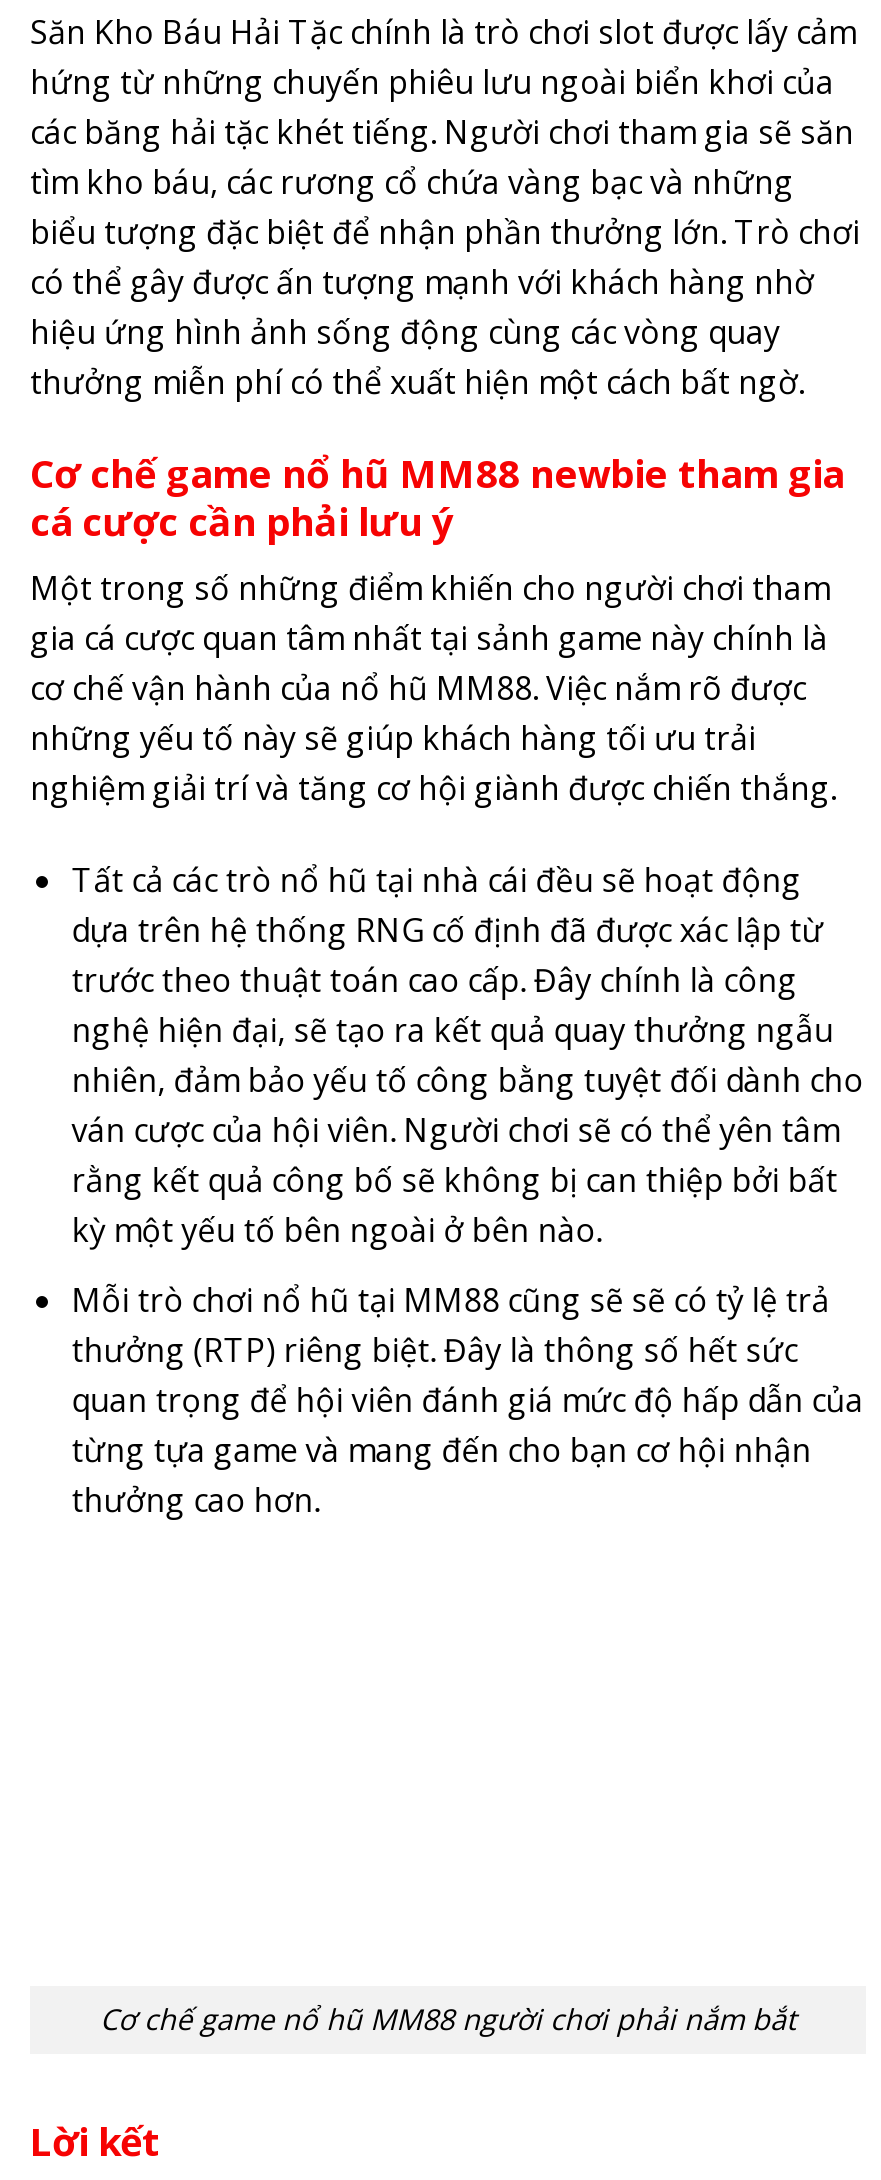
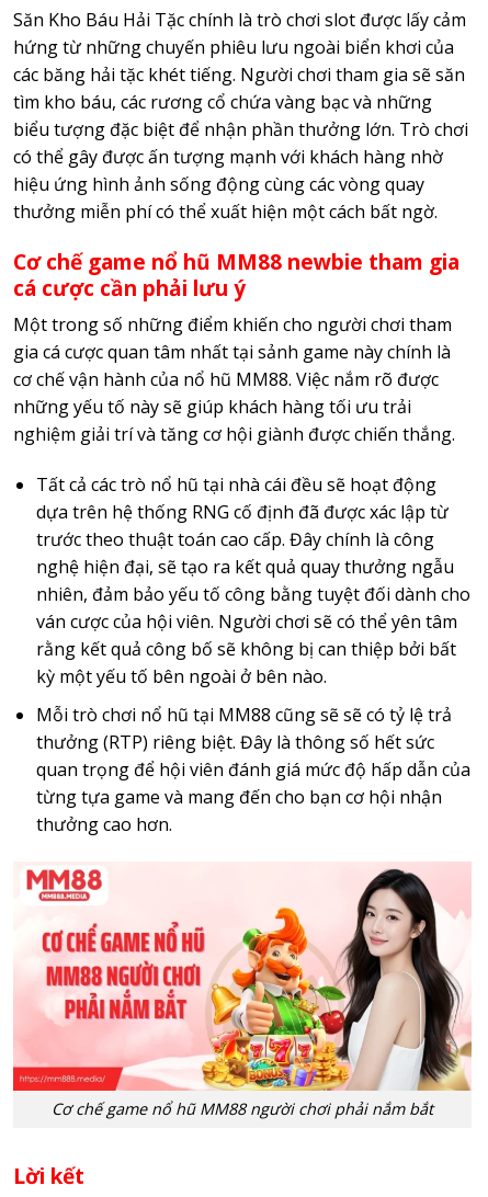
+ [image]
